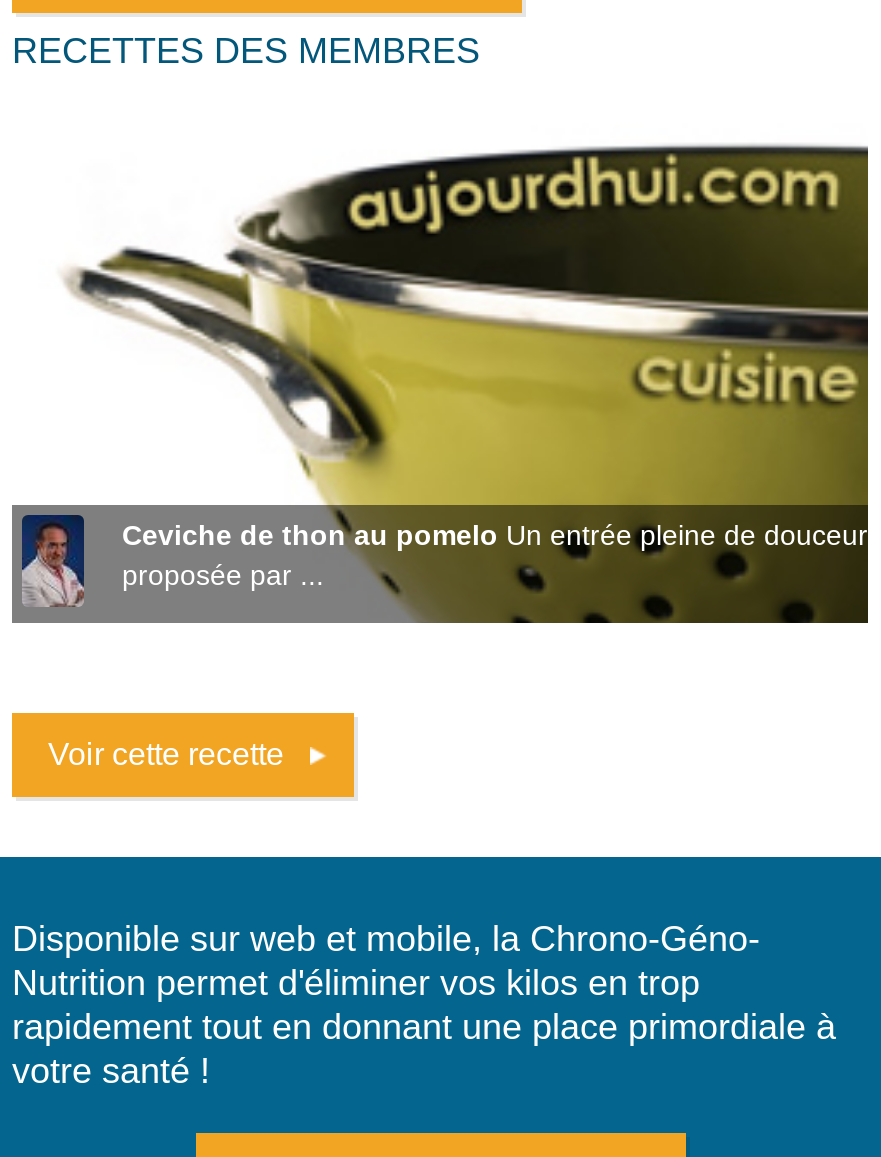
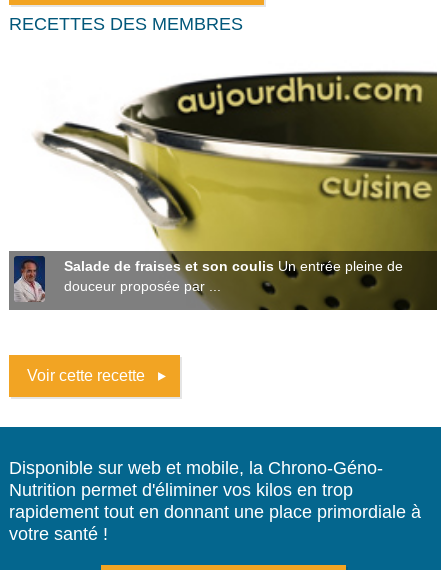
- Ceviche de thon au pomelo Un entrée pleine de douceur
- proposée par ...
+ Salade de fraises et son coulis Un entrée pleine de
+ douceur proposée par ...
